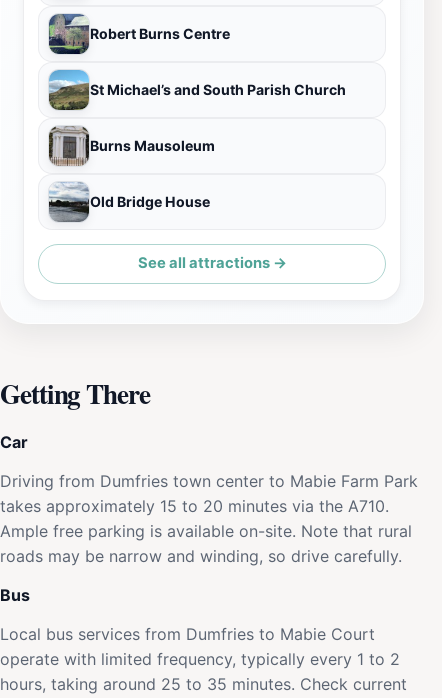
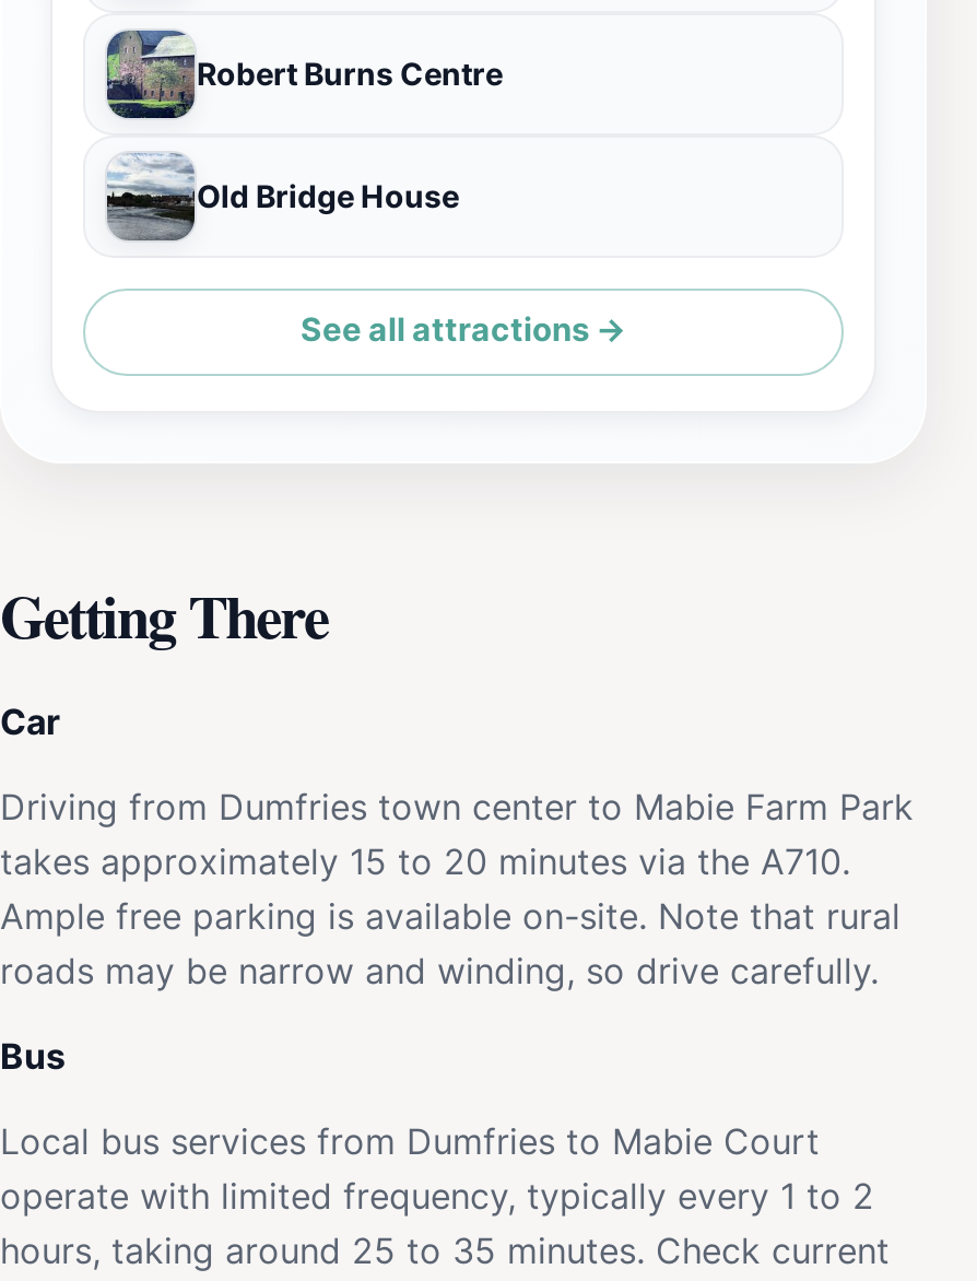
- [image]
- St Michael’s and South Parish Church
- Burns Mausoleum

- [image]
